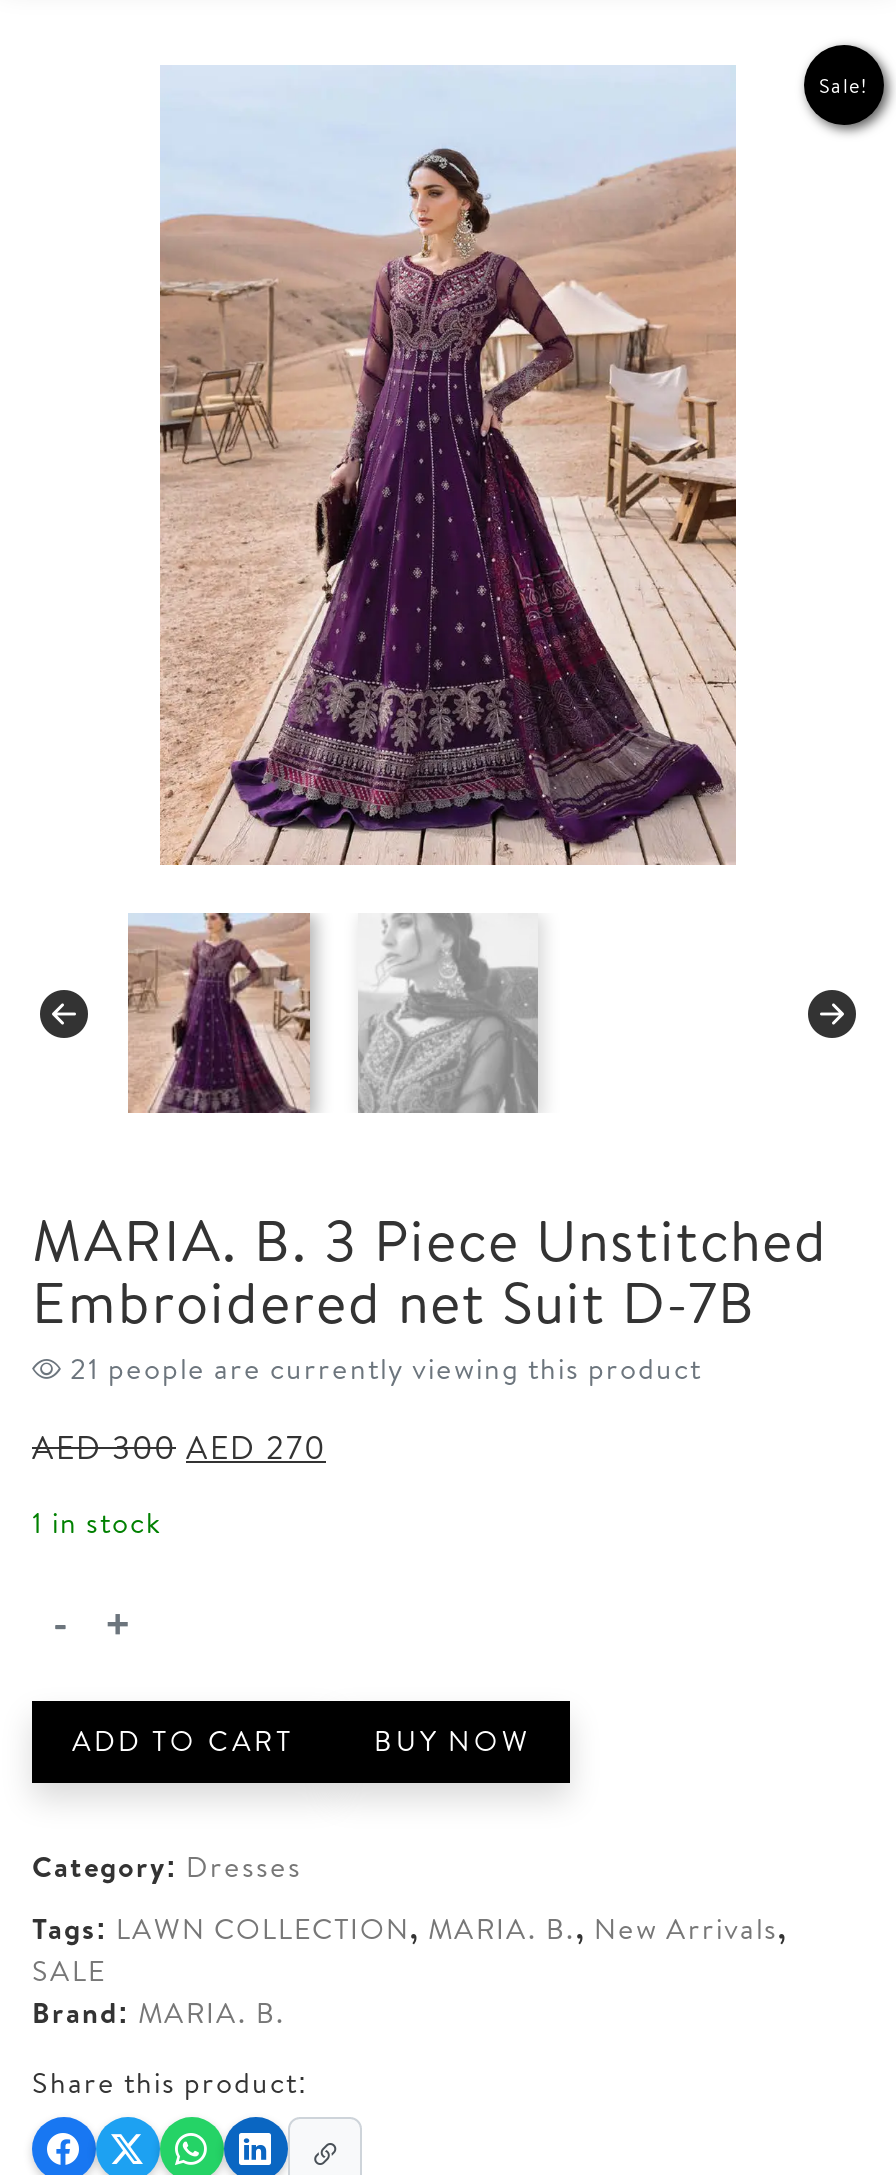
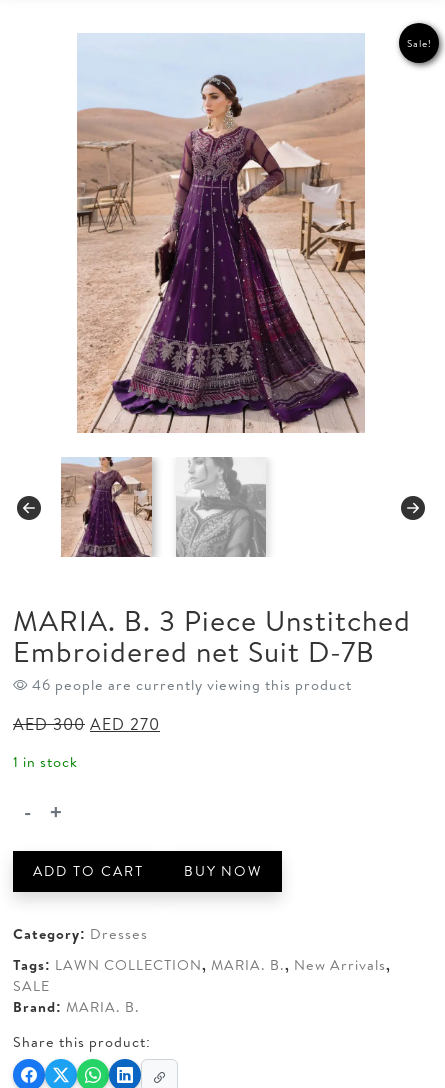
- 21 people are currently viewing this product
+ 46 people are currently viewing this product
